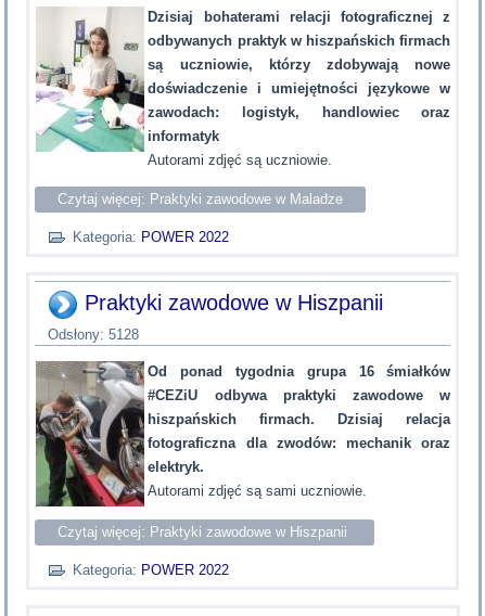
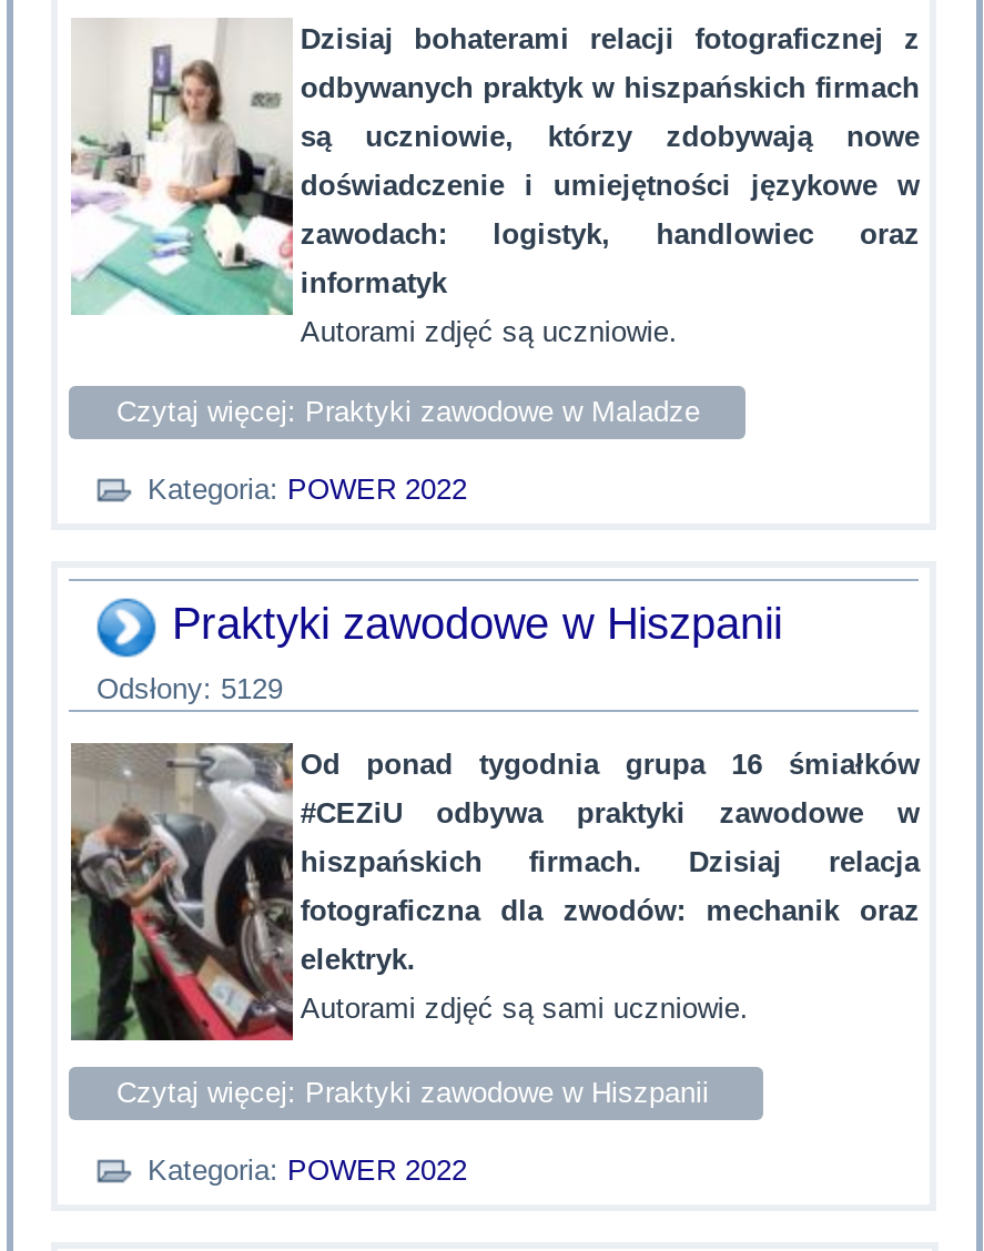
- Odsłony: 5128
+ Odsłony: 5129
